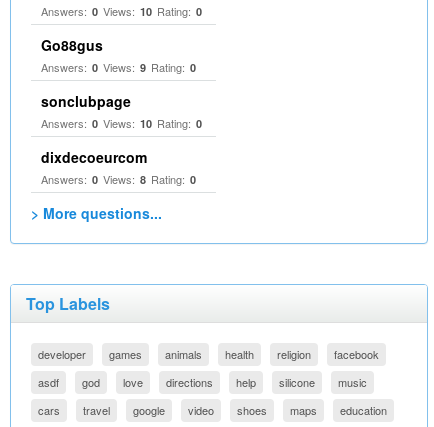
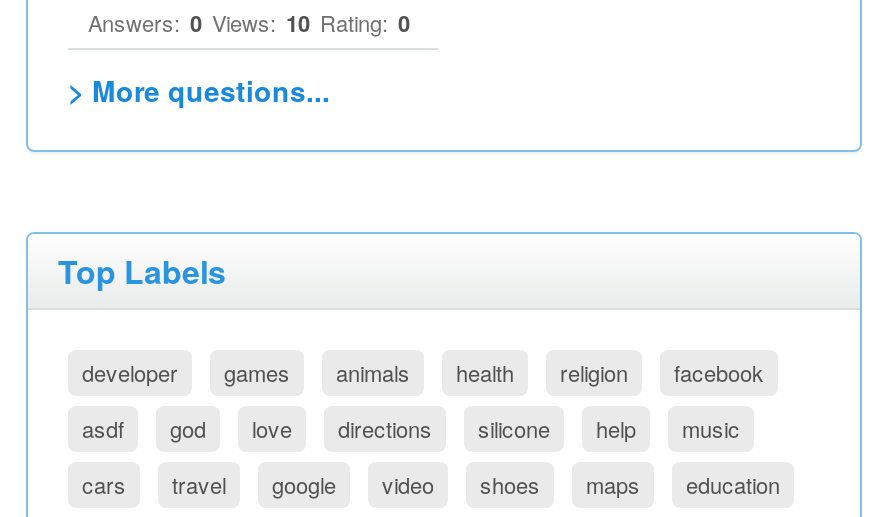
- Go88gus
- Answers: 0 Views: 9 Rating: 0
- sonclubpage
- Answers: 0 Views: 10 Rating: 0
- dixdecoeurcom
- Answers: 0 Views: 8 Rating: 0

moved up: silicone
